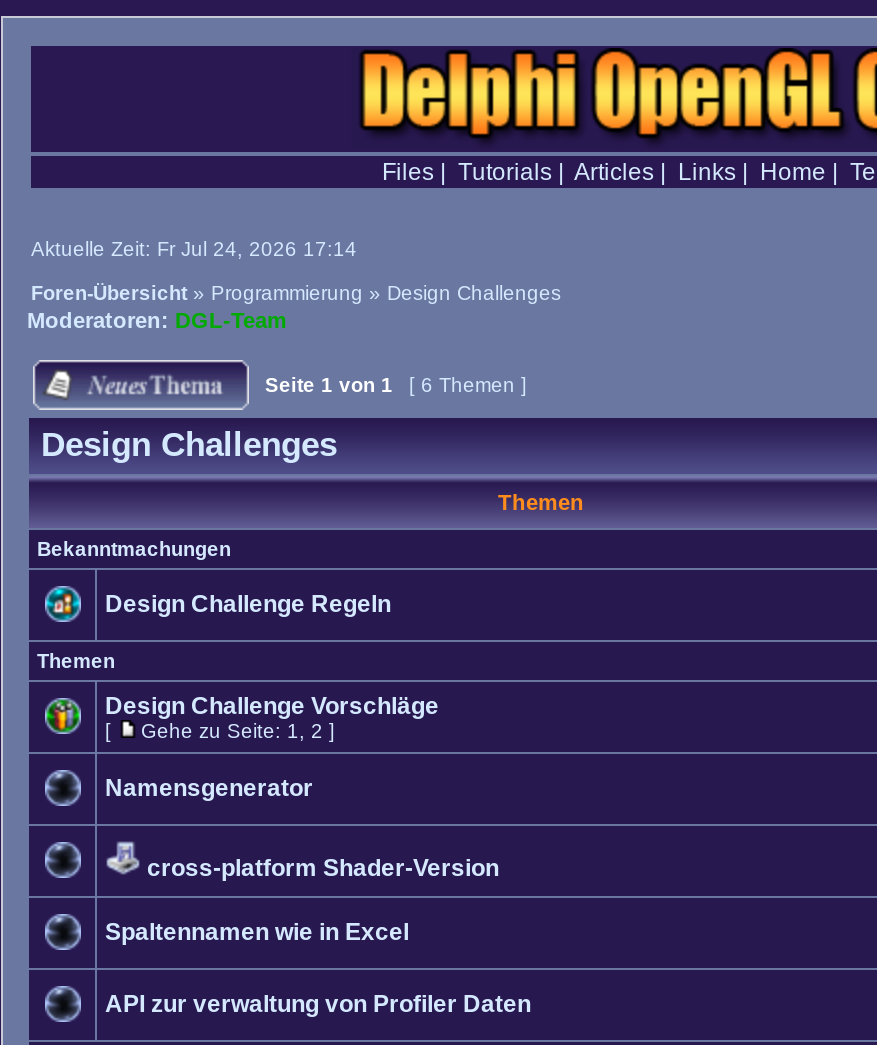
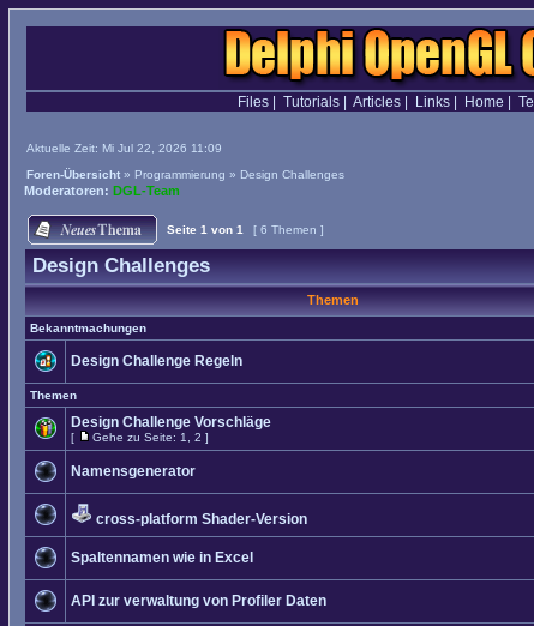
- Aktuelle Zeit: Fr Jul 24, 2026 17:14
+ Aktuelle Zeit: Mi Jul 22, 2026 11:09
